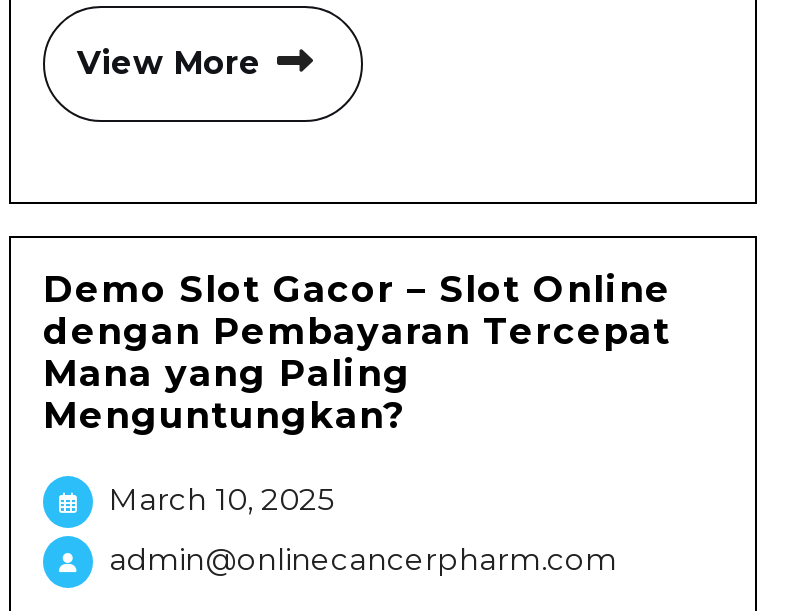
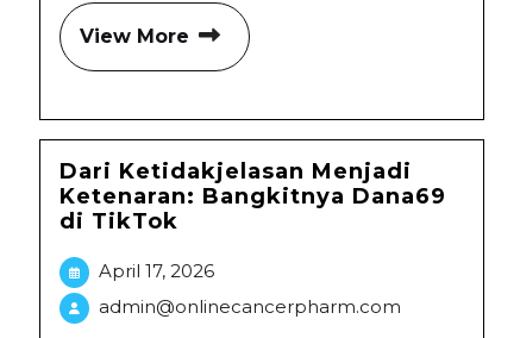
- Demo Slot Gacor – Slot Online
- dengan Pembayaran Tercepat
- Mana yang Paling
- Menguntungkan?
+ Dari Ketidakjelasan Menjadi
+ Ketenaran: Bangkitnya Dana69
+ di TikTok

- March 10, 2025
+ April 17, 2026
